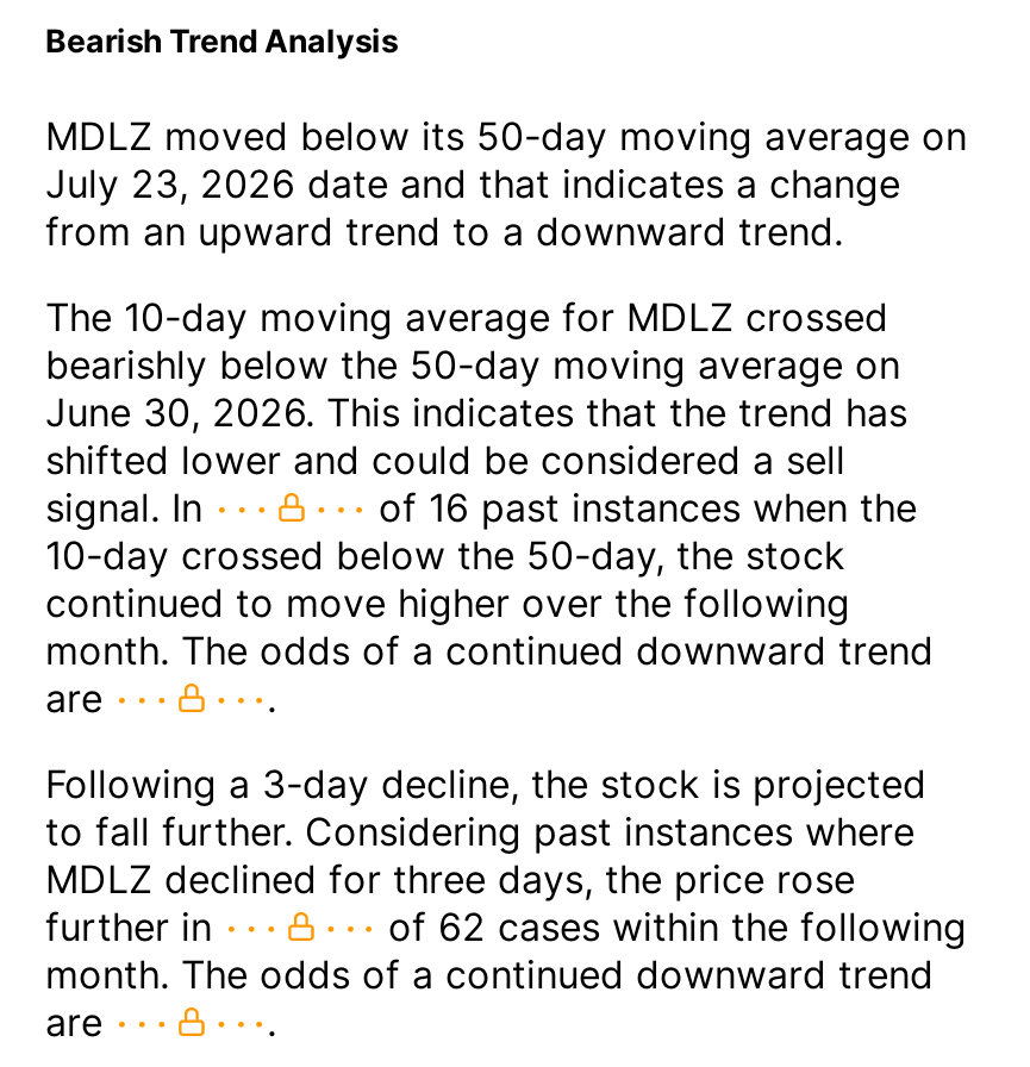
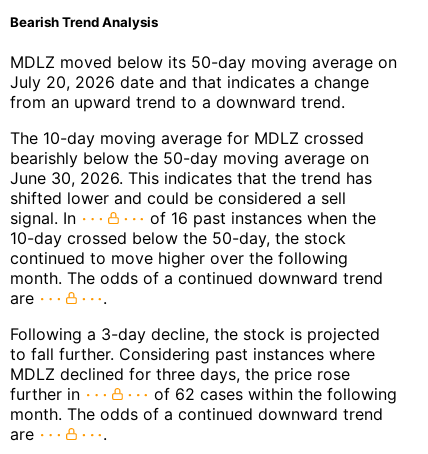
- July 23, 2026 date and that indicates a change
+ July 20, 2026 date and that indicates a change
